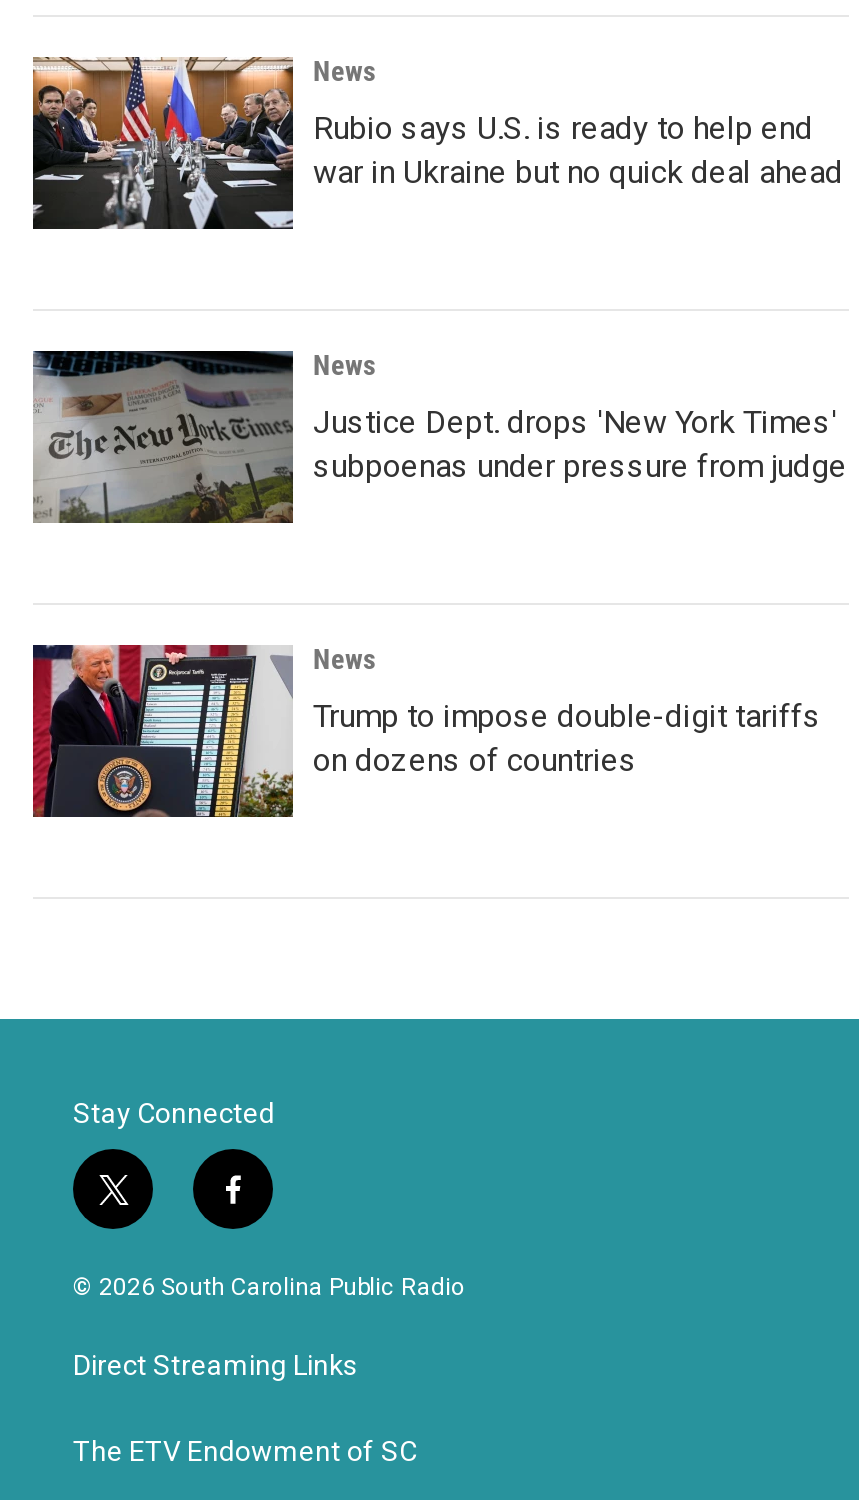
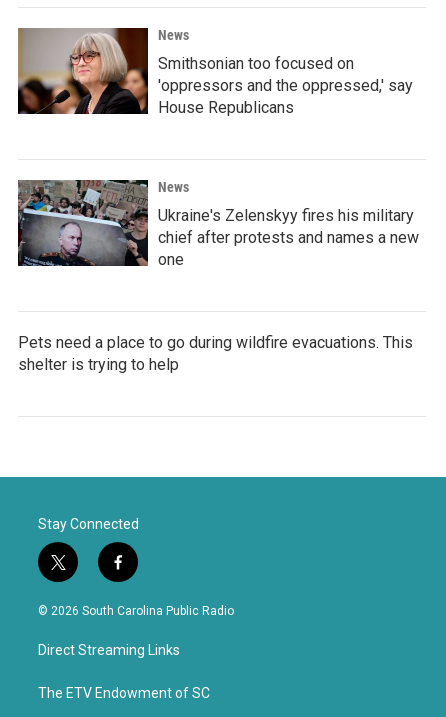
- [image]
- Rubio says U.S. is ready to help end
- war in Ukraine but no quick deal ahead
+ [image]
+ Smithsonian too focused on
+ 'oppressors and the oppressed,' say
+ House Republicans

- [image]
- Justice Dept. drops 'New York Times'
- subpoenas under pressure from judge
+ [image]
+ Ukraine's Zelenskyy fires his military
+ chief after protests and names a new
+ one

- News
- Trump to impose double-digit tariffs
- on dozens of countries
+ Pets need a place to go during wildfire evacuations. This
+ shelter is trying to help
